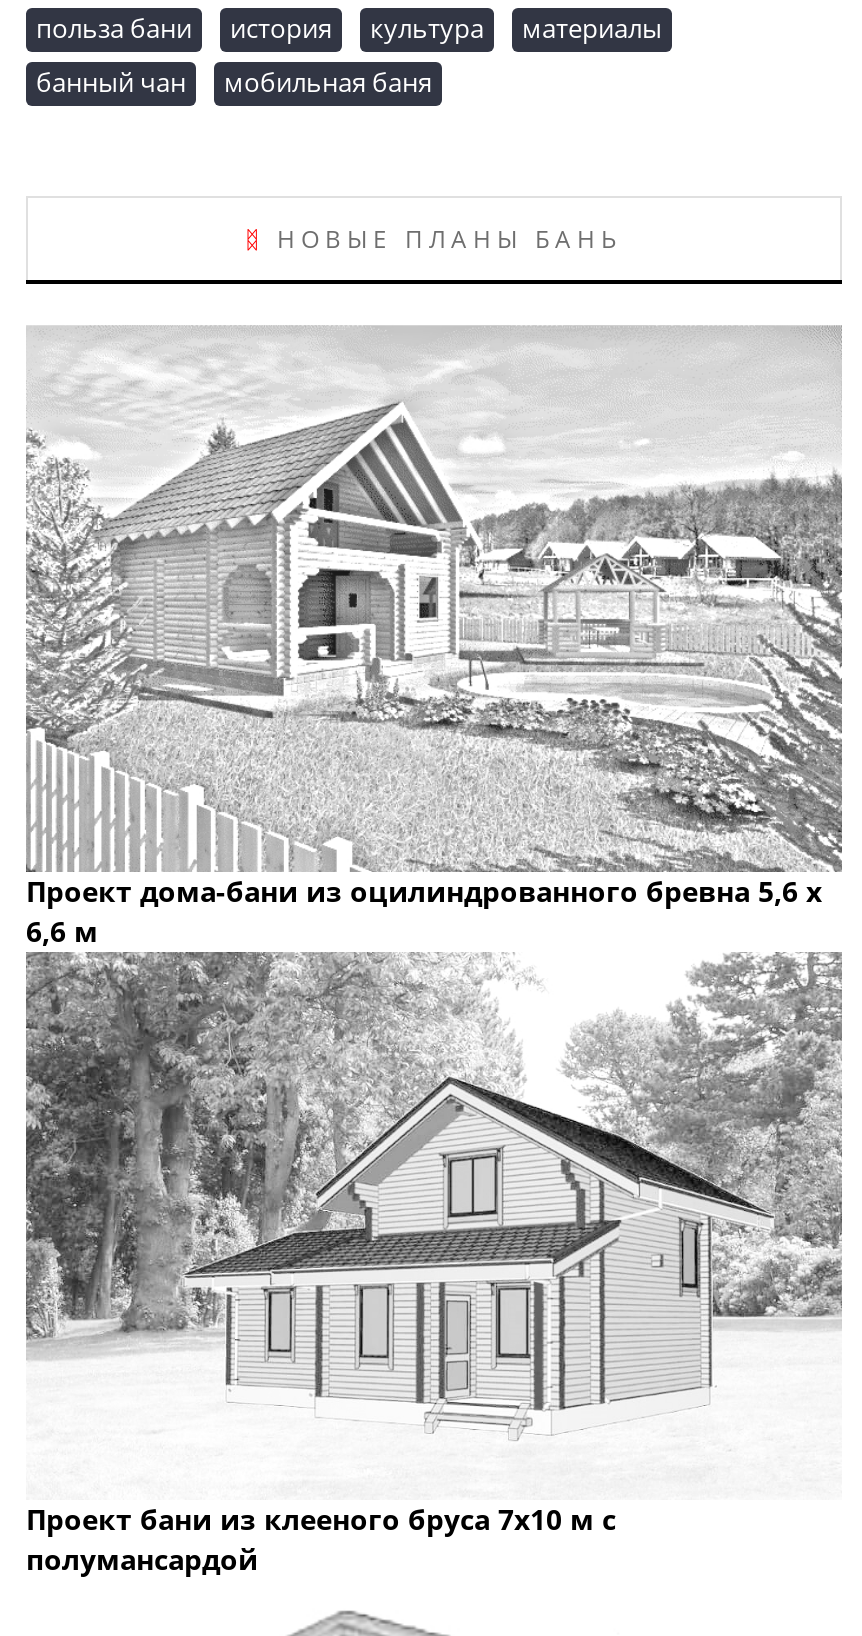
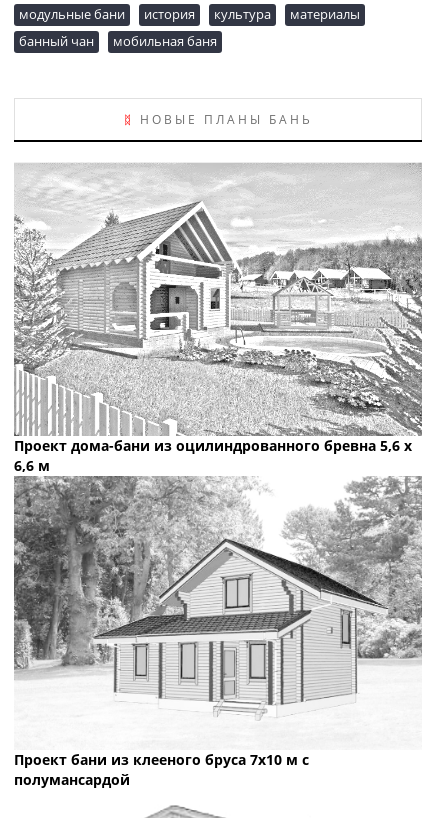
- польза бани
+ модульные бани
